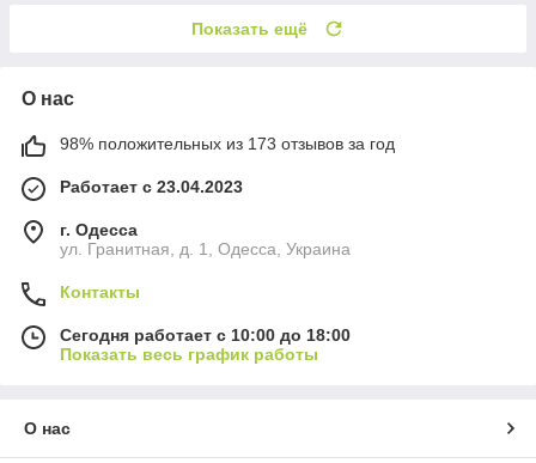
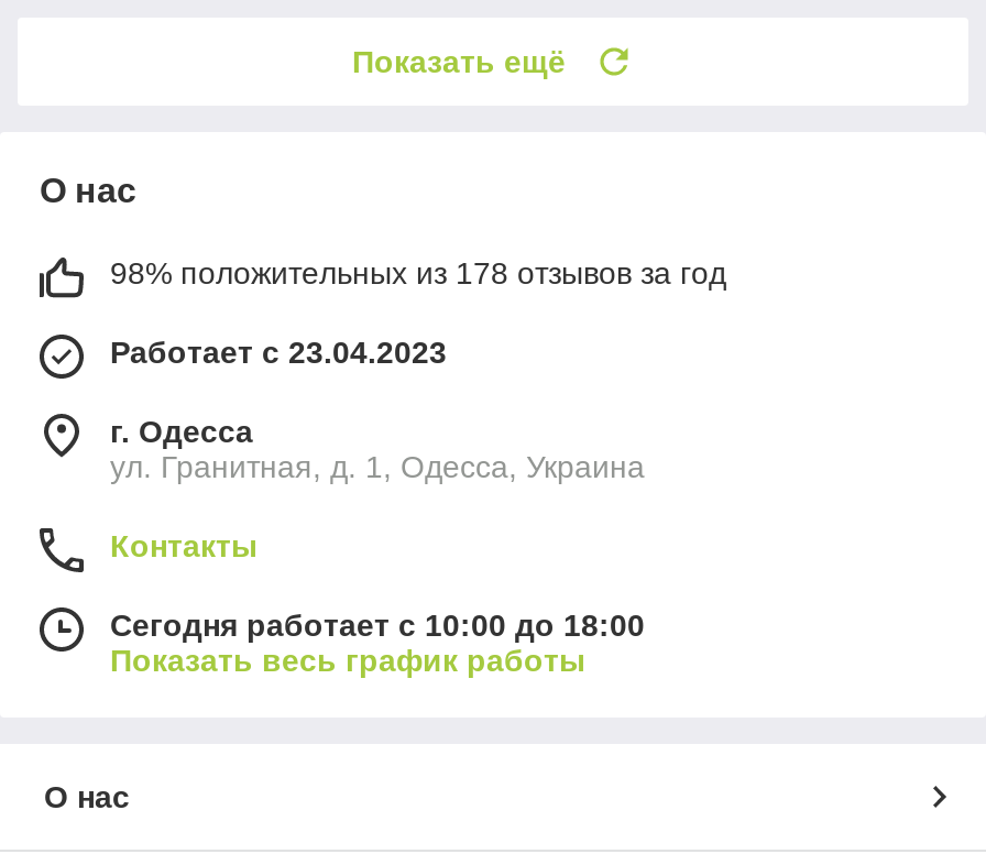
- 98% положительных из 173 отзывов за год
+ 98% положительных из 178 отзывов за год
